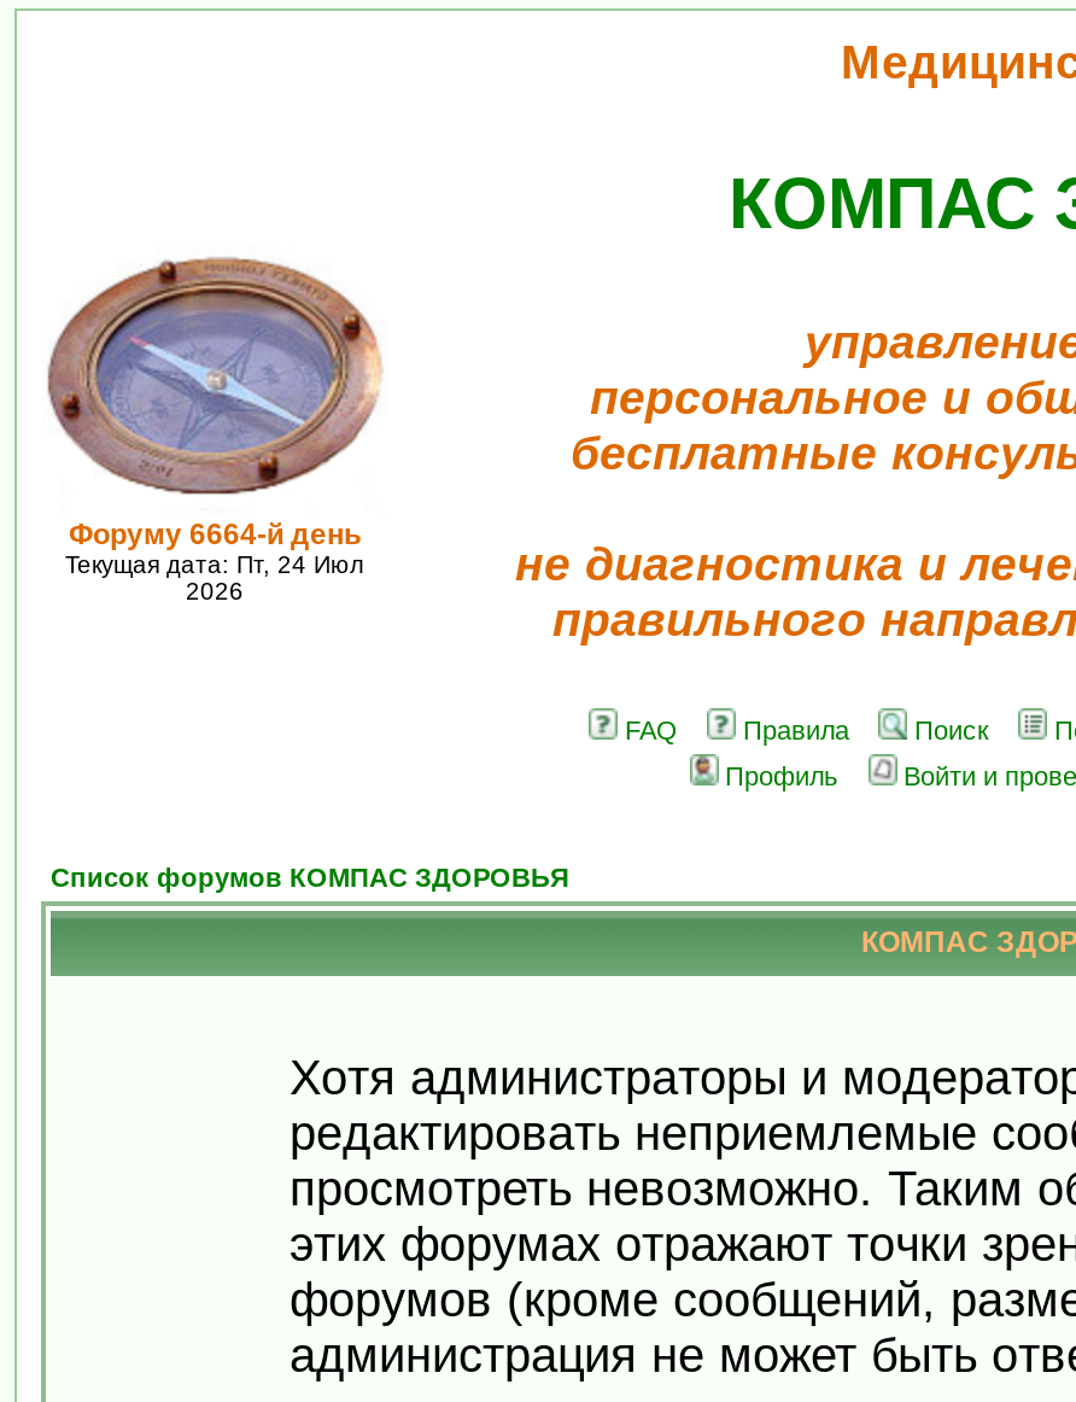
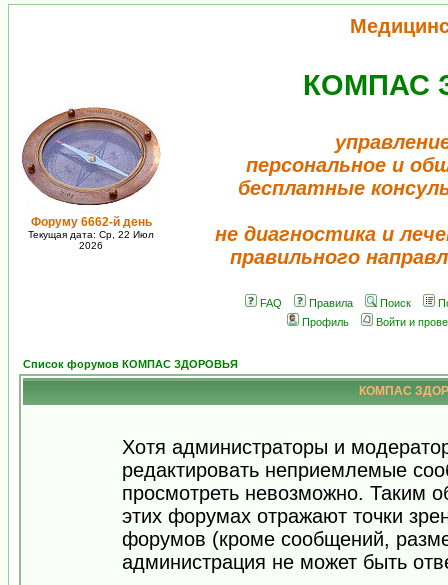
- Форуму 6664-й день
+ Форуму 6662-й день

- Текущая дата: Пт, 24 Июл
+ Текущая дата: Ср, 22 Июл
